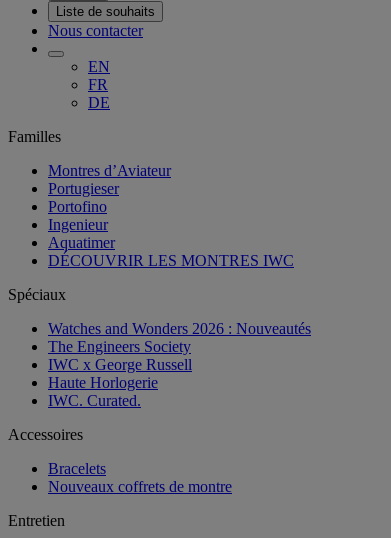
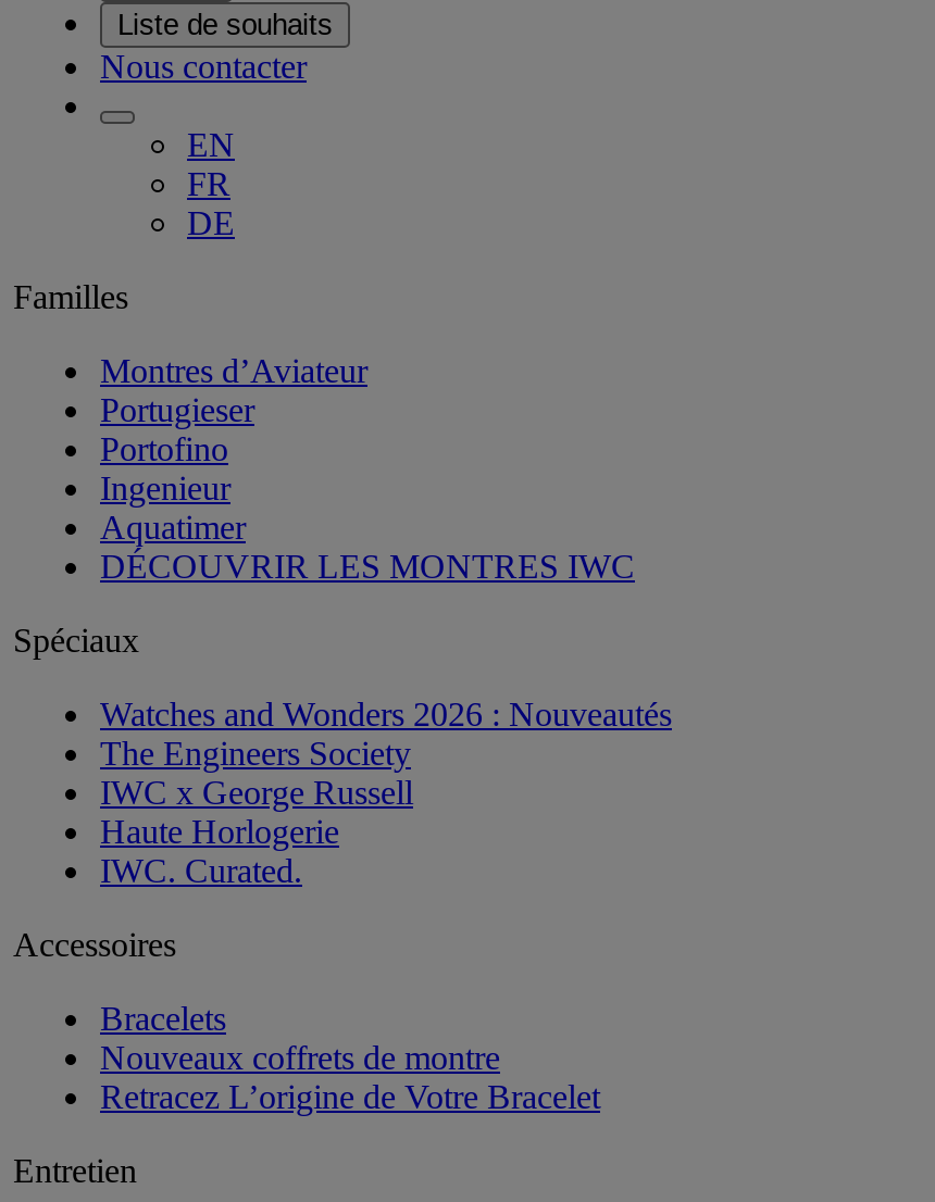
+ Retracez L’origine de Votre Bracelet
